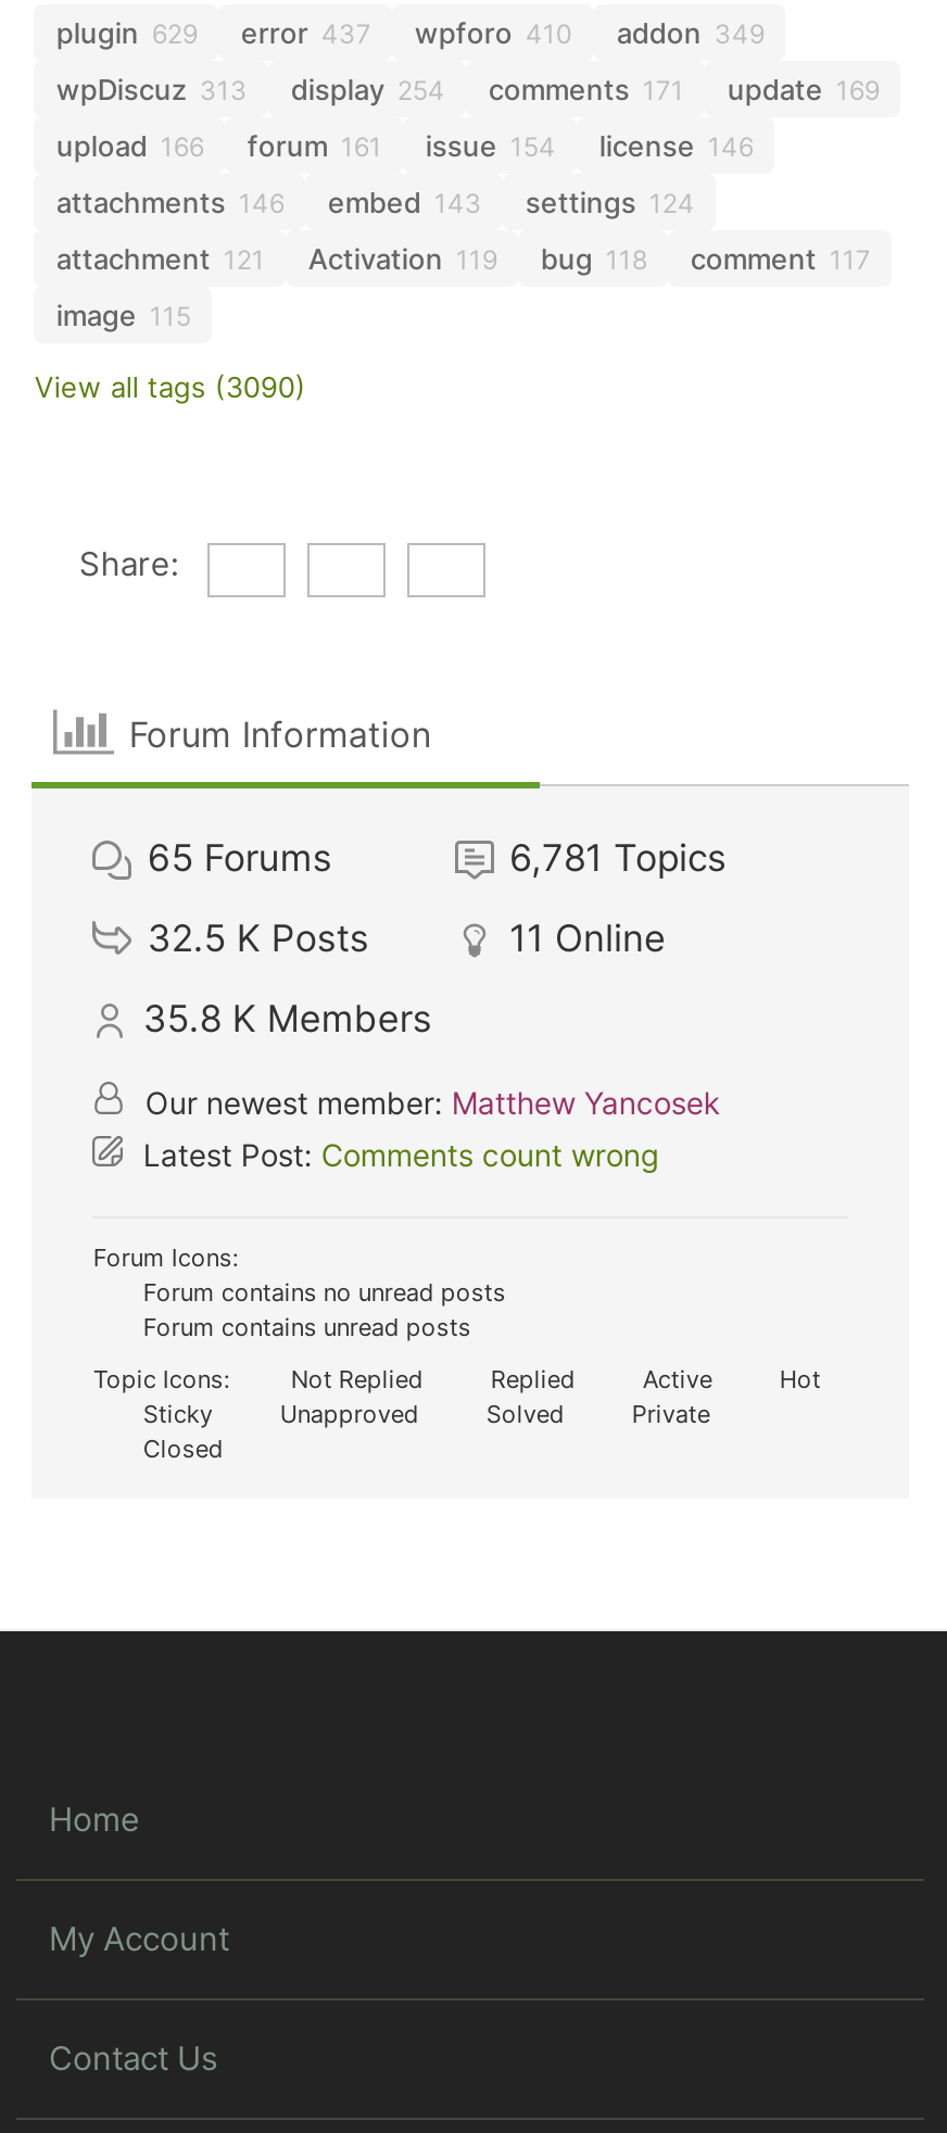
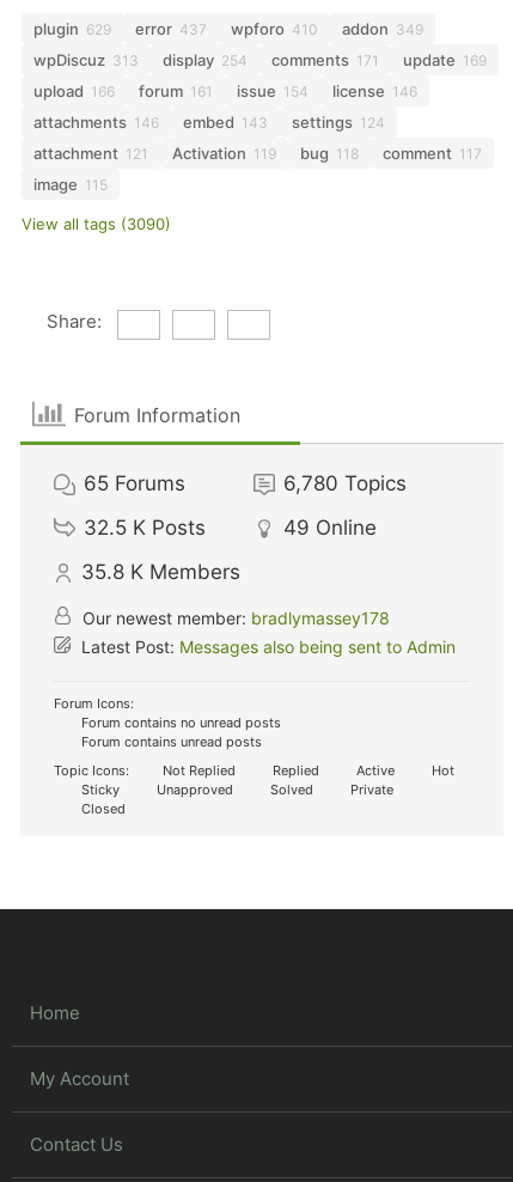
- 6,781 Topics
+ 6,780 Topics

- 11 Online
+ 49 Online

- Our newest member: Matthew Yancosek
- Latest Post: Comments count wrong
+ Our newest member: bradlymassey178
+ Latest Post: Messages also being sent to Admin
